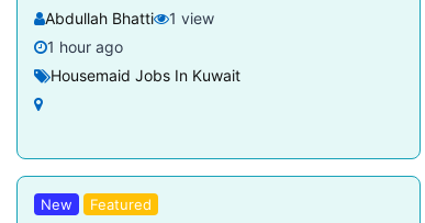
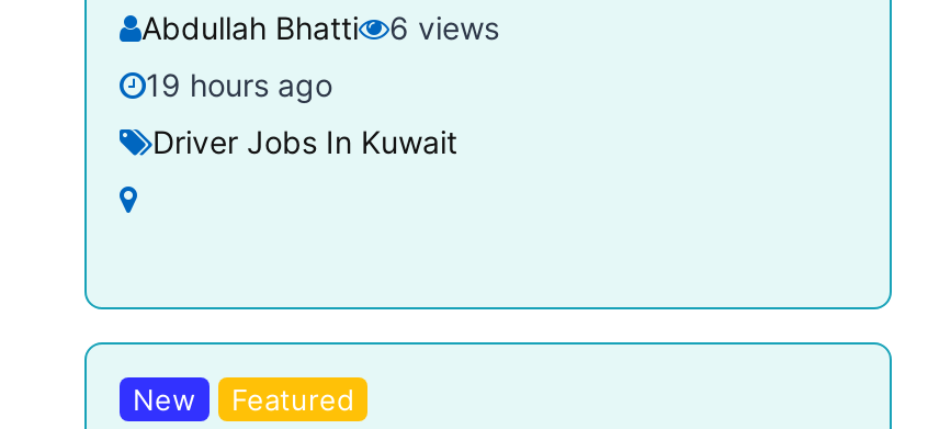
- Abdullah Bhatti 1 view
+ Abdullah Bhatti 6 views

- 1 hour ago
+ 19 hours ago

- Housemaid Jobs In Kuwait
+ Driver Jobs In Kuwait
